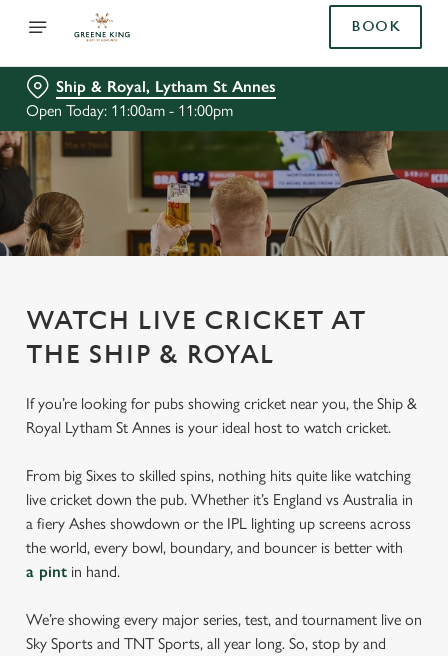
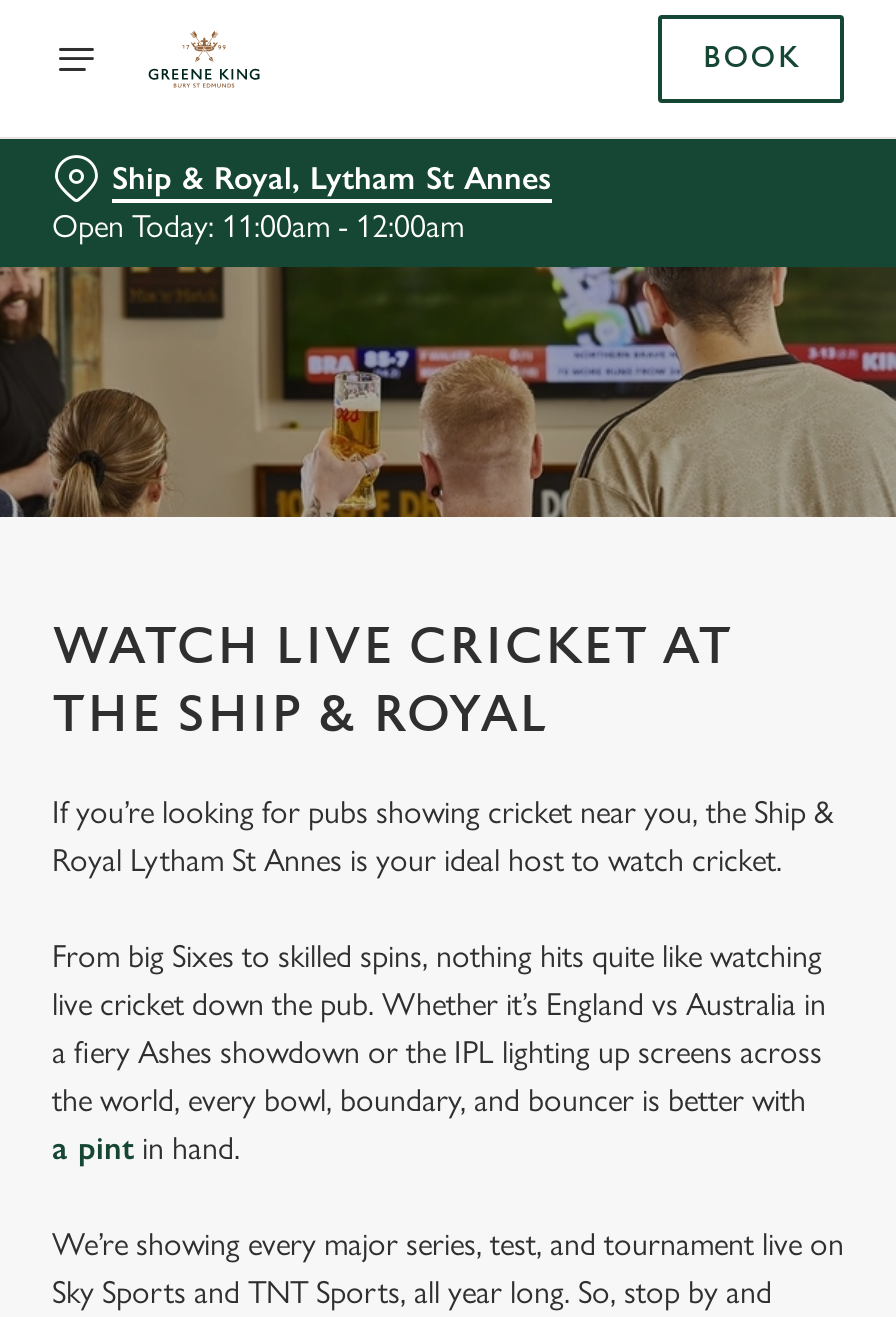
- Open Today: 11:00am - 11:00pm
+ Open Today: 11:00am - 12:00am
